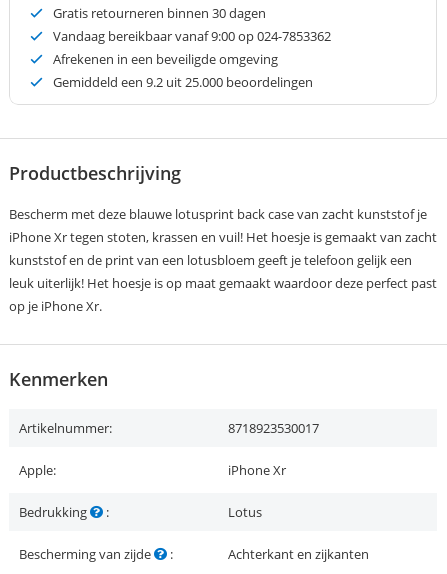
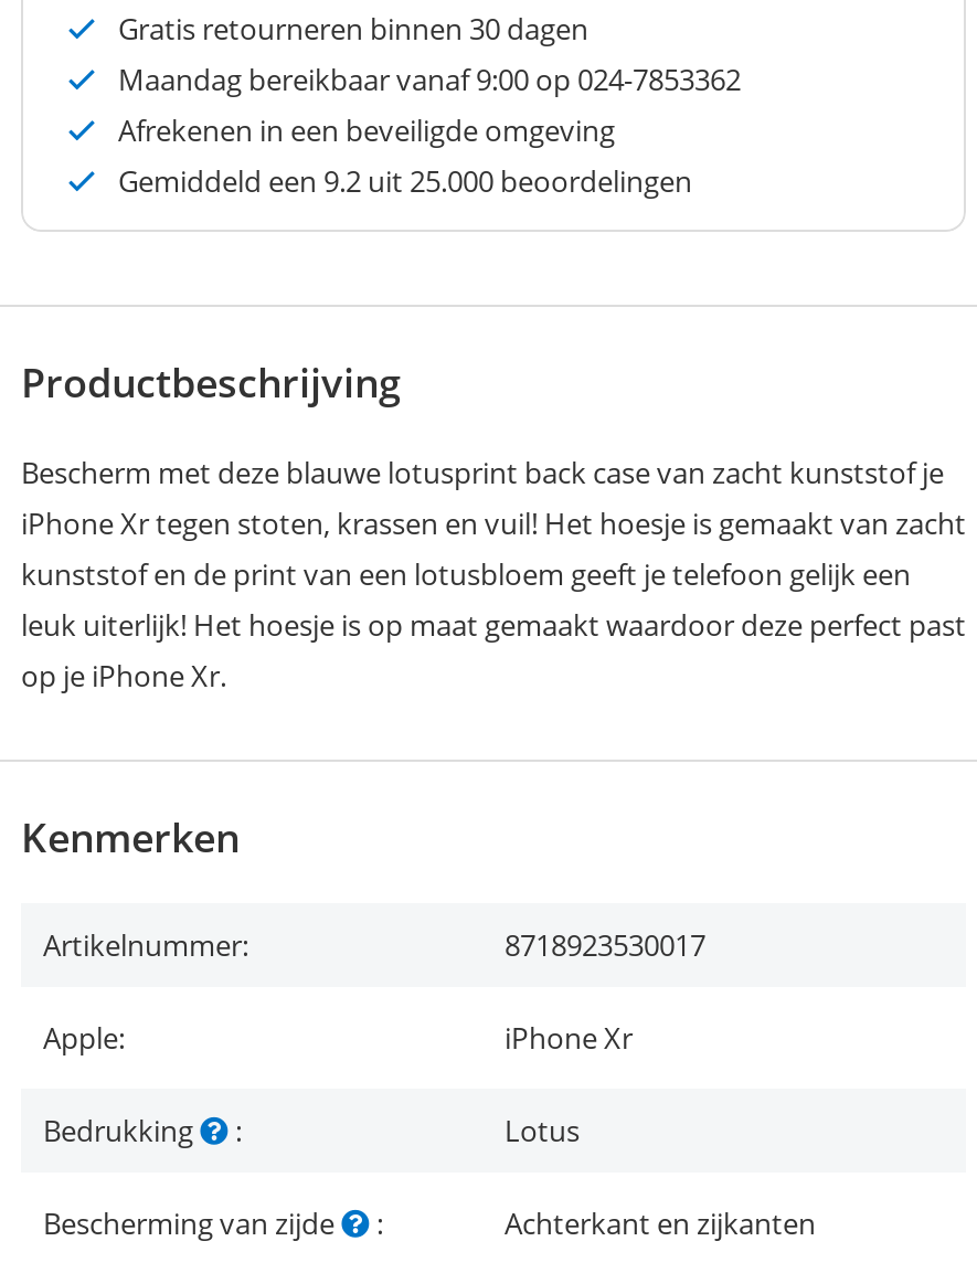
- Vandaag bereikbaar vanaf 9:00 op 024-7853362
+ Maandag bereikbaar vanaf 9:00 op 024-7853362
